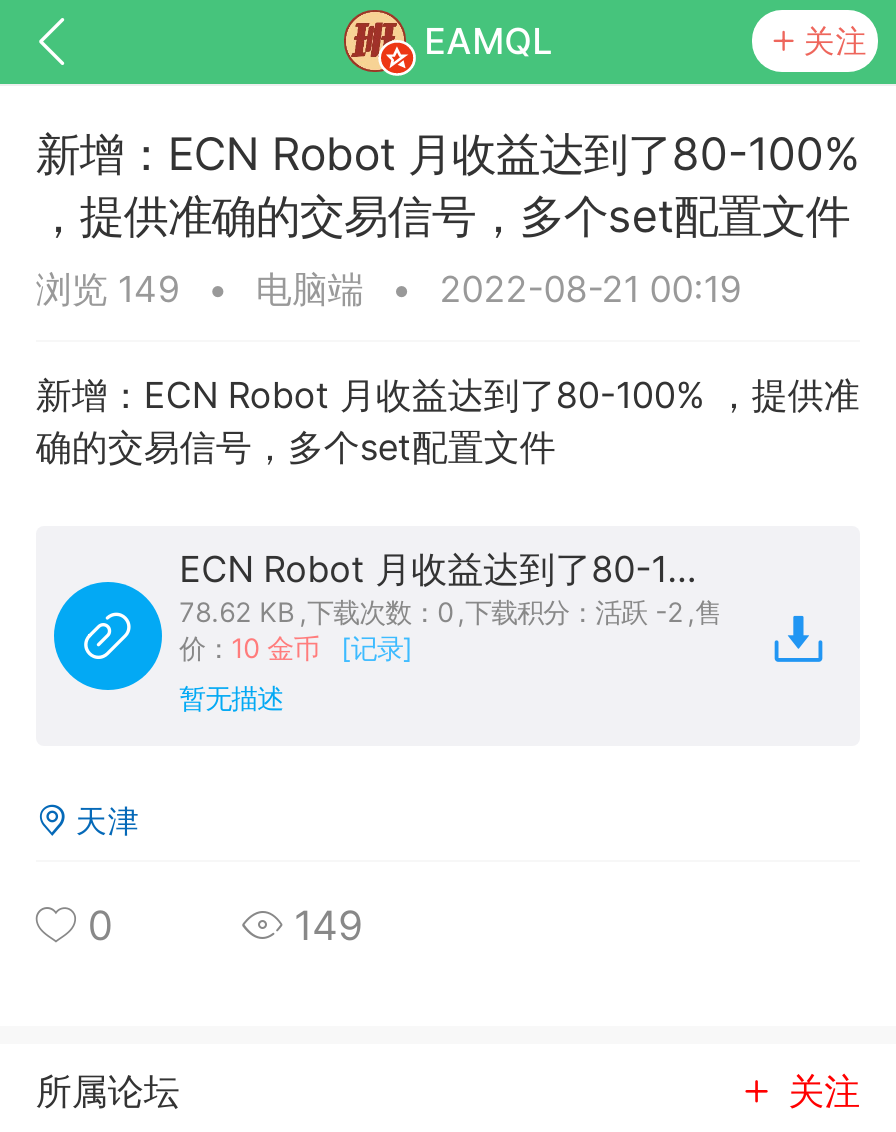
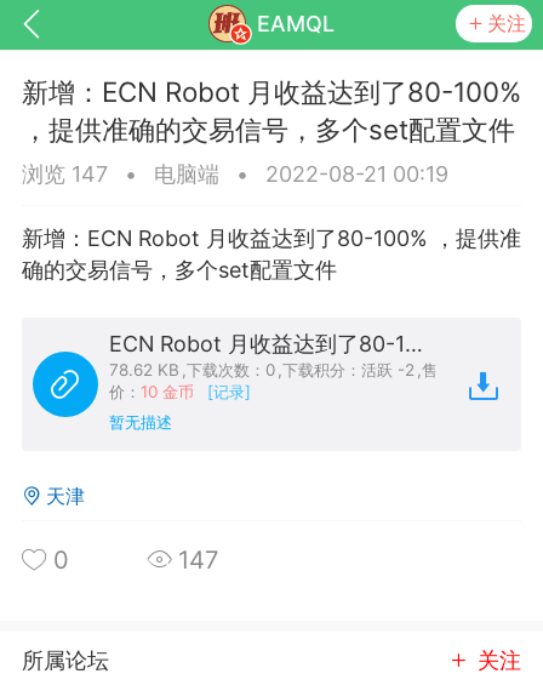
- 浏览 149
+ 浏览 147

- 149
+ 147
